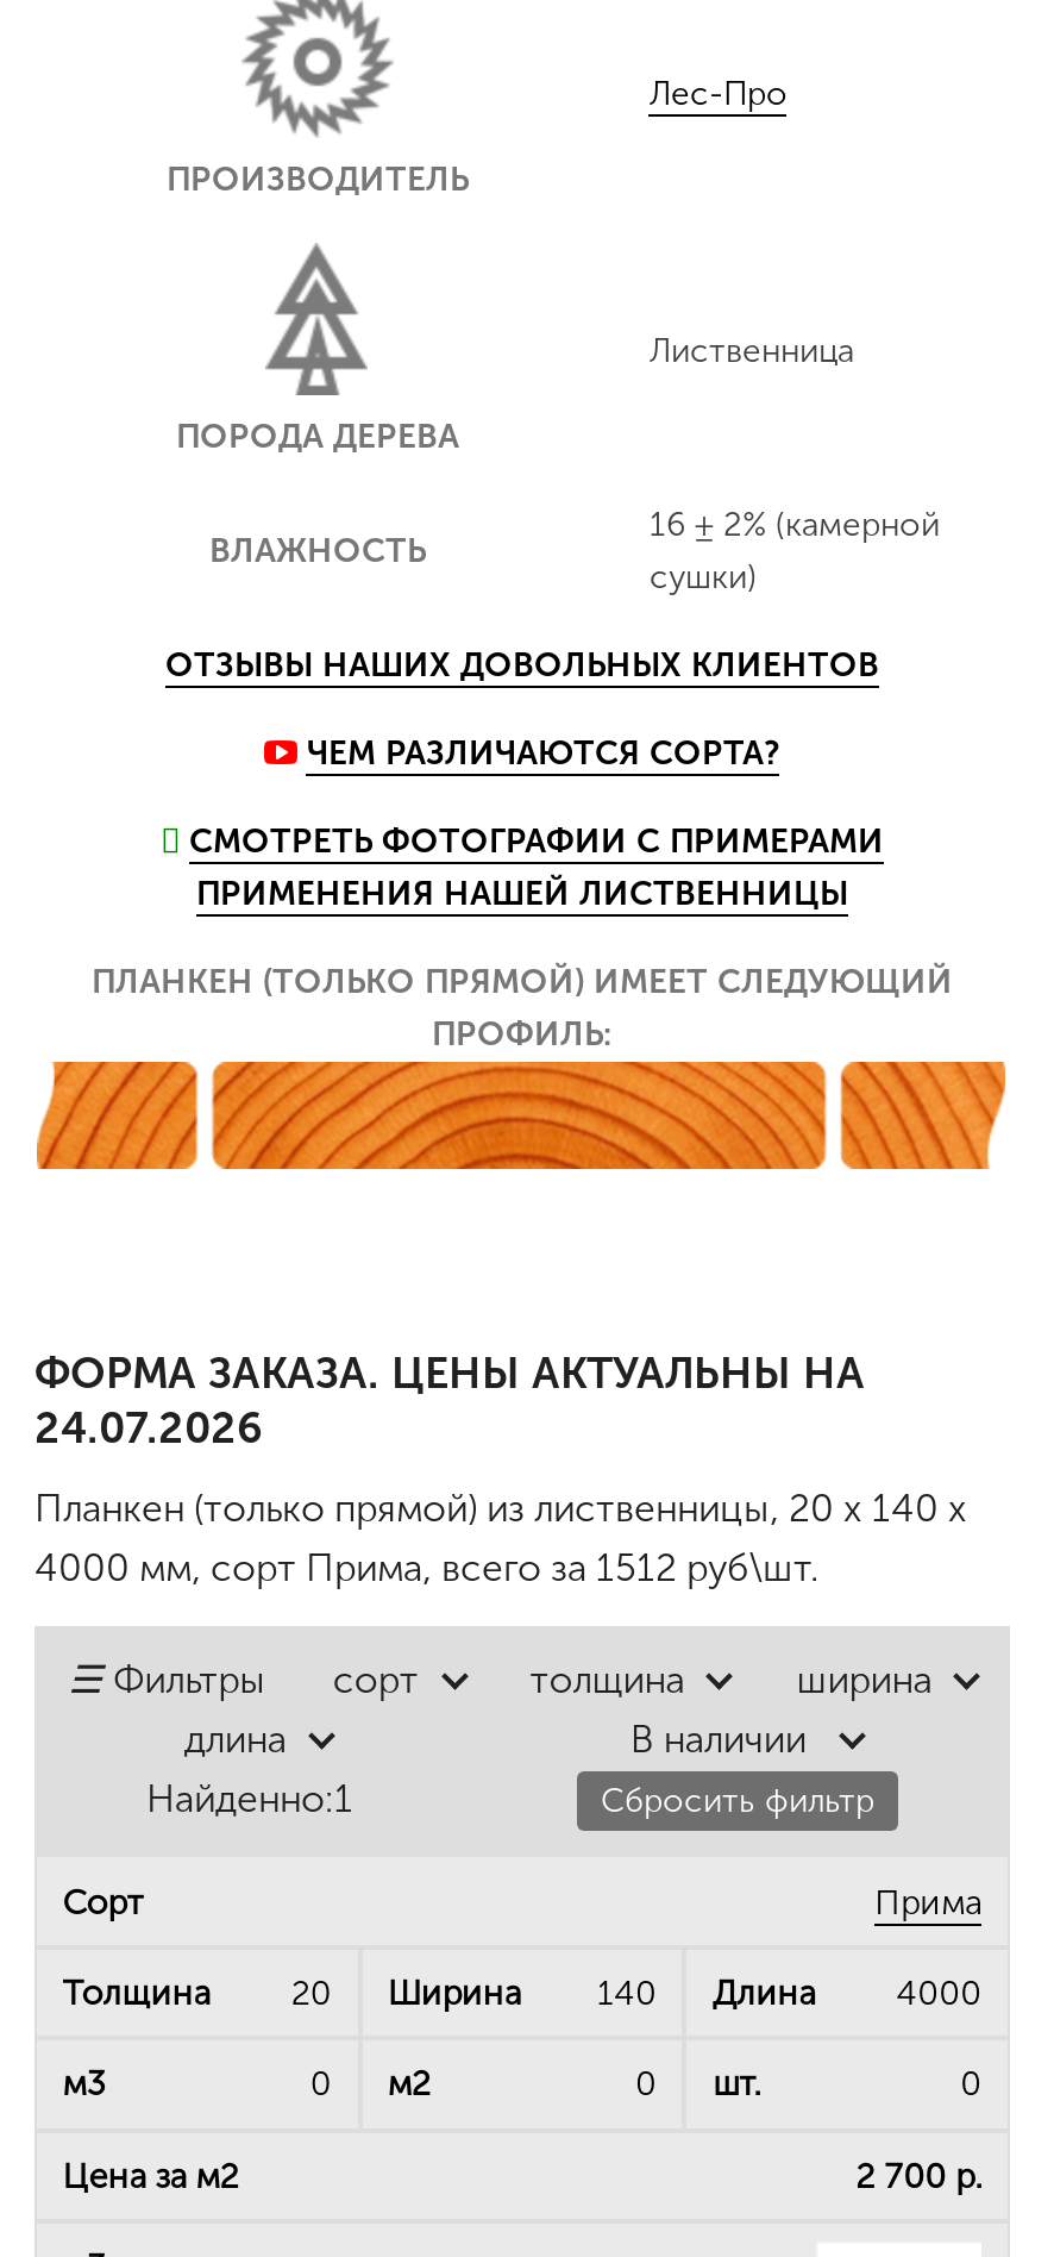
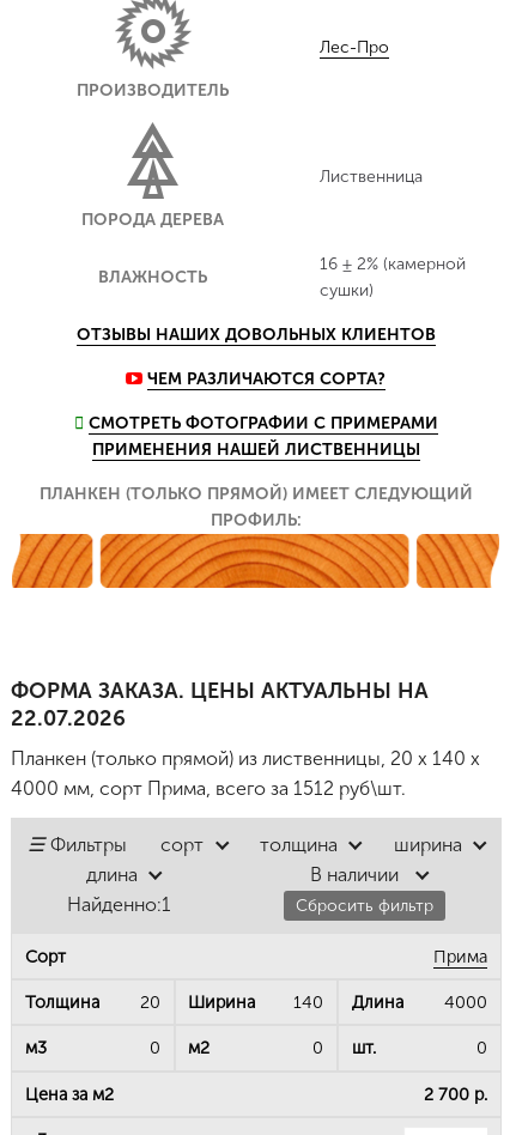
- 24.07.2026
+ 22.07.2026
